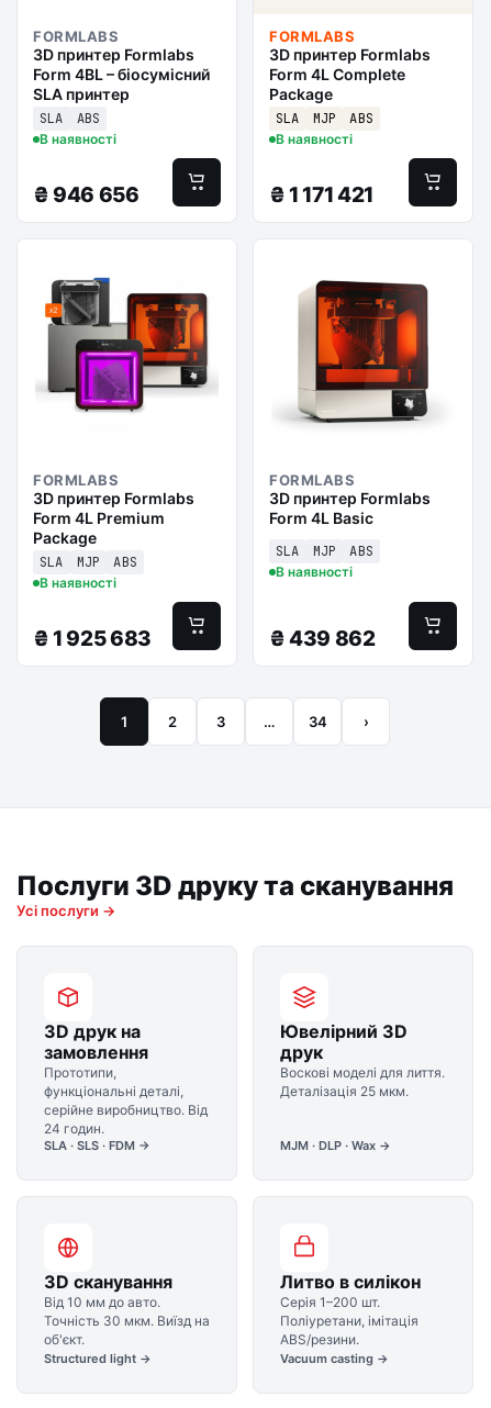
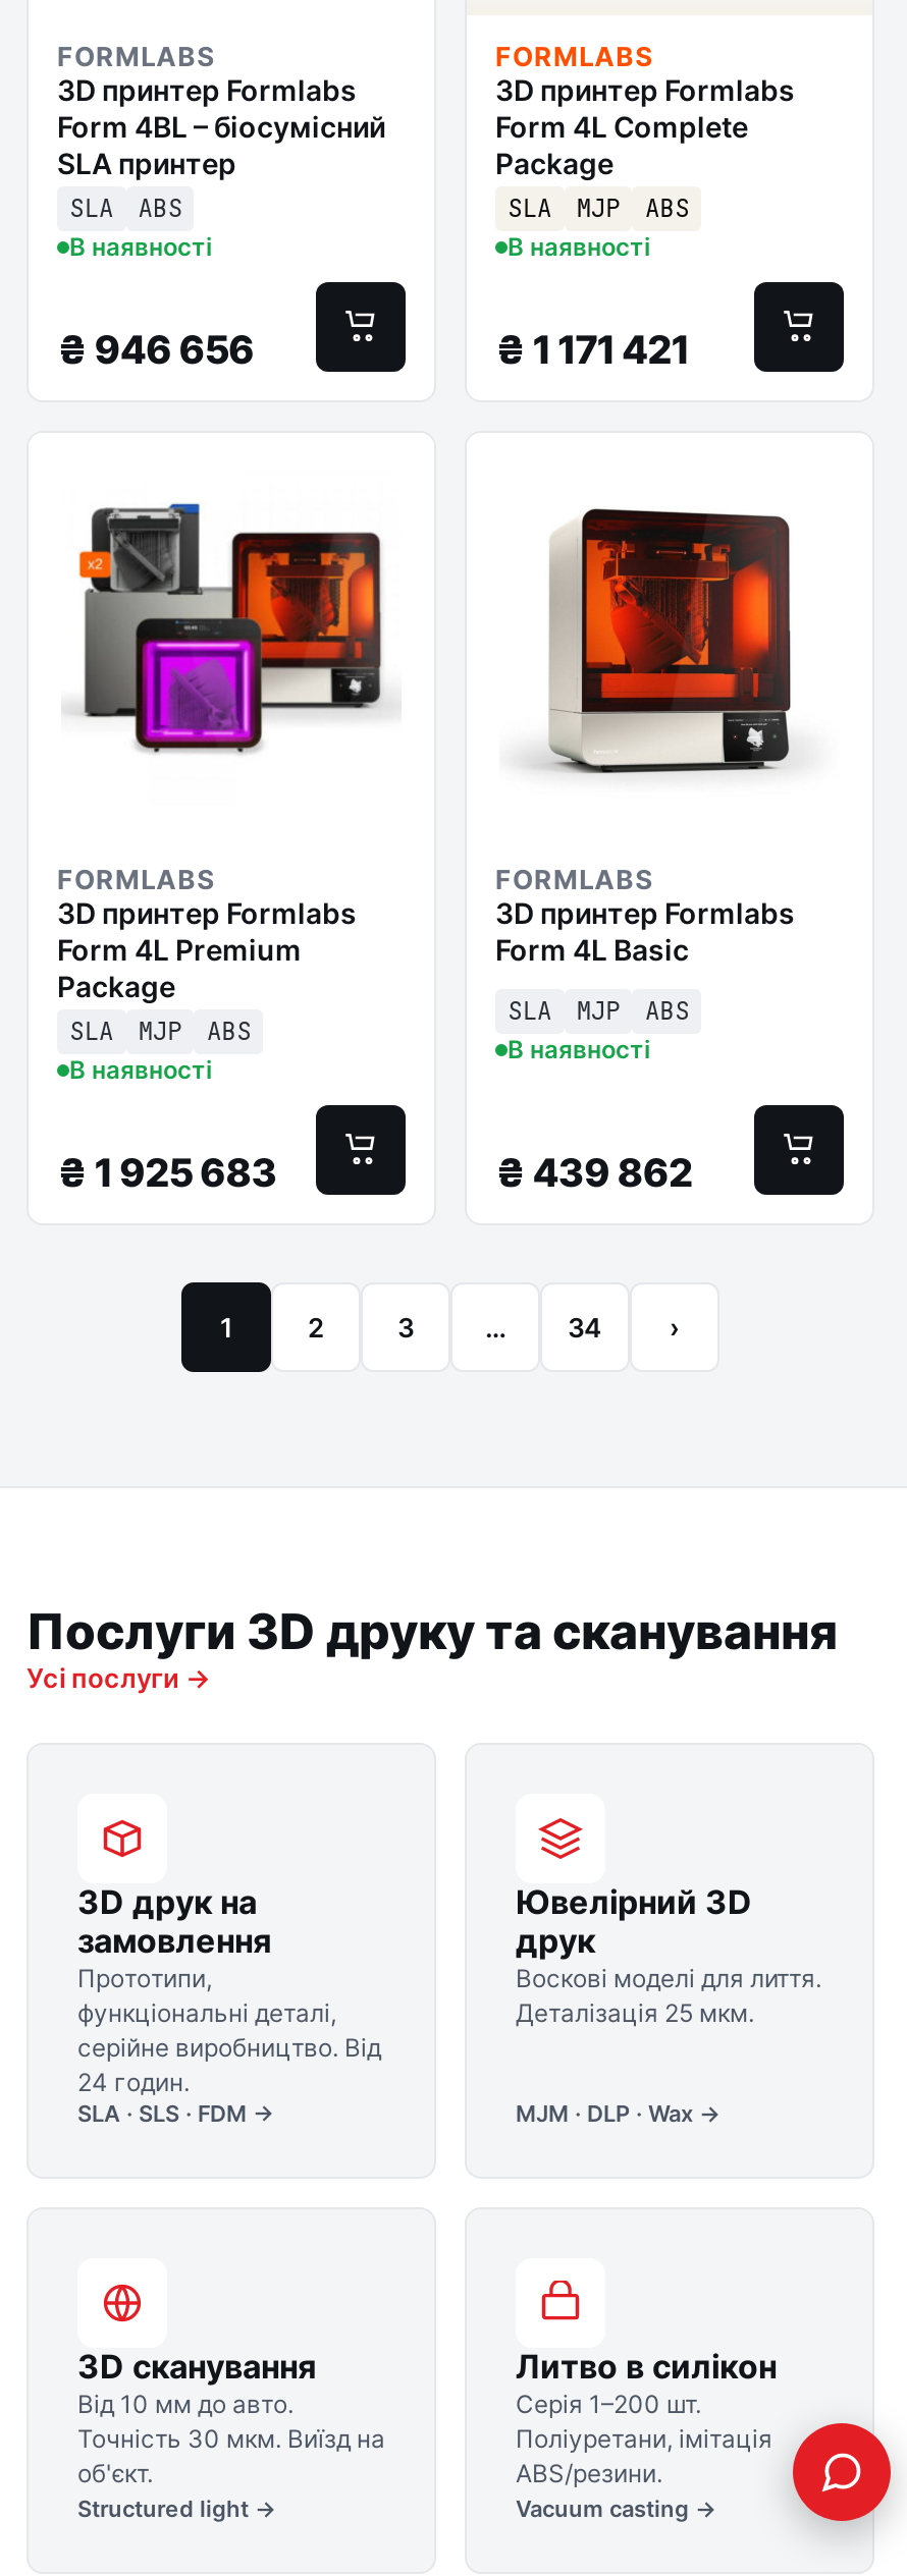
+ [image]
